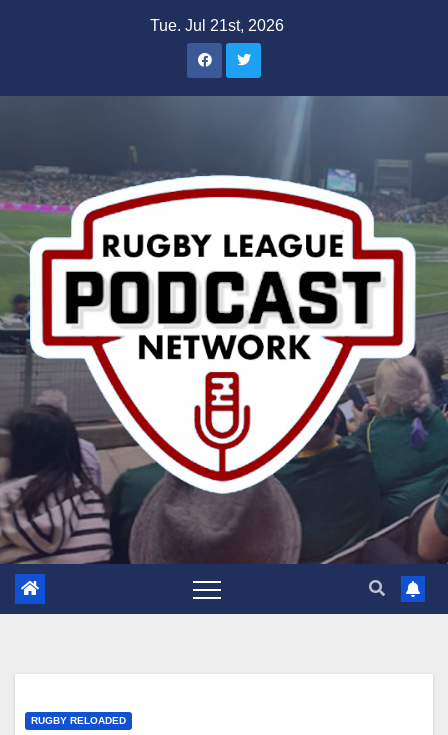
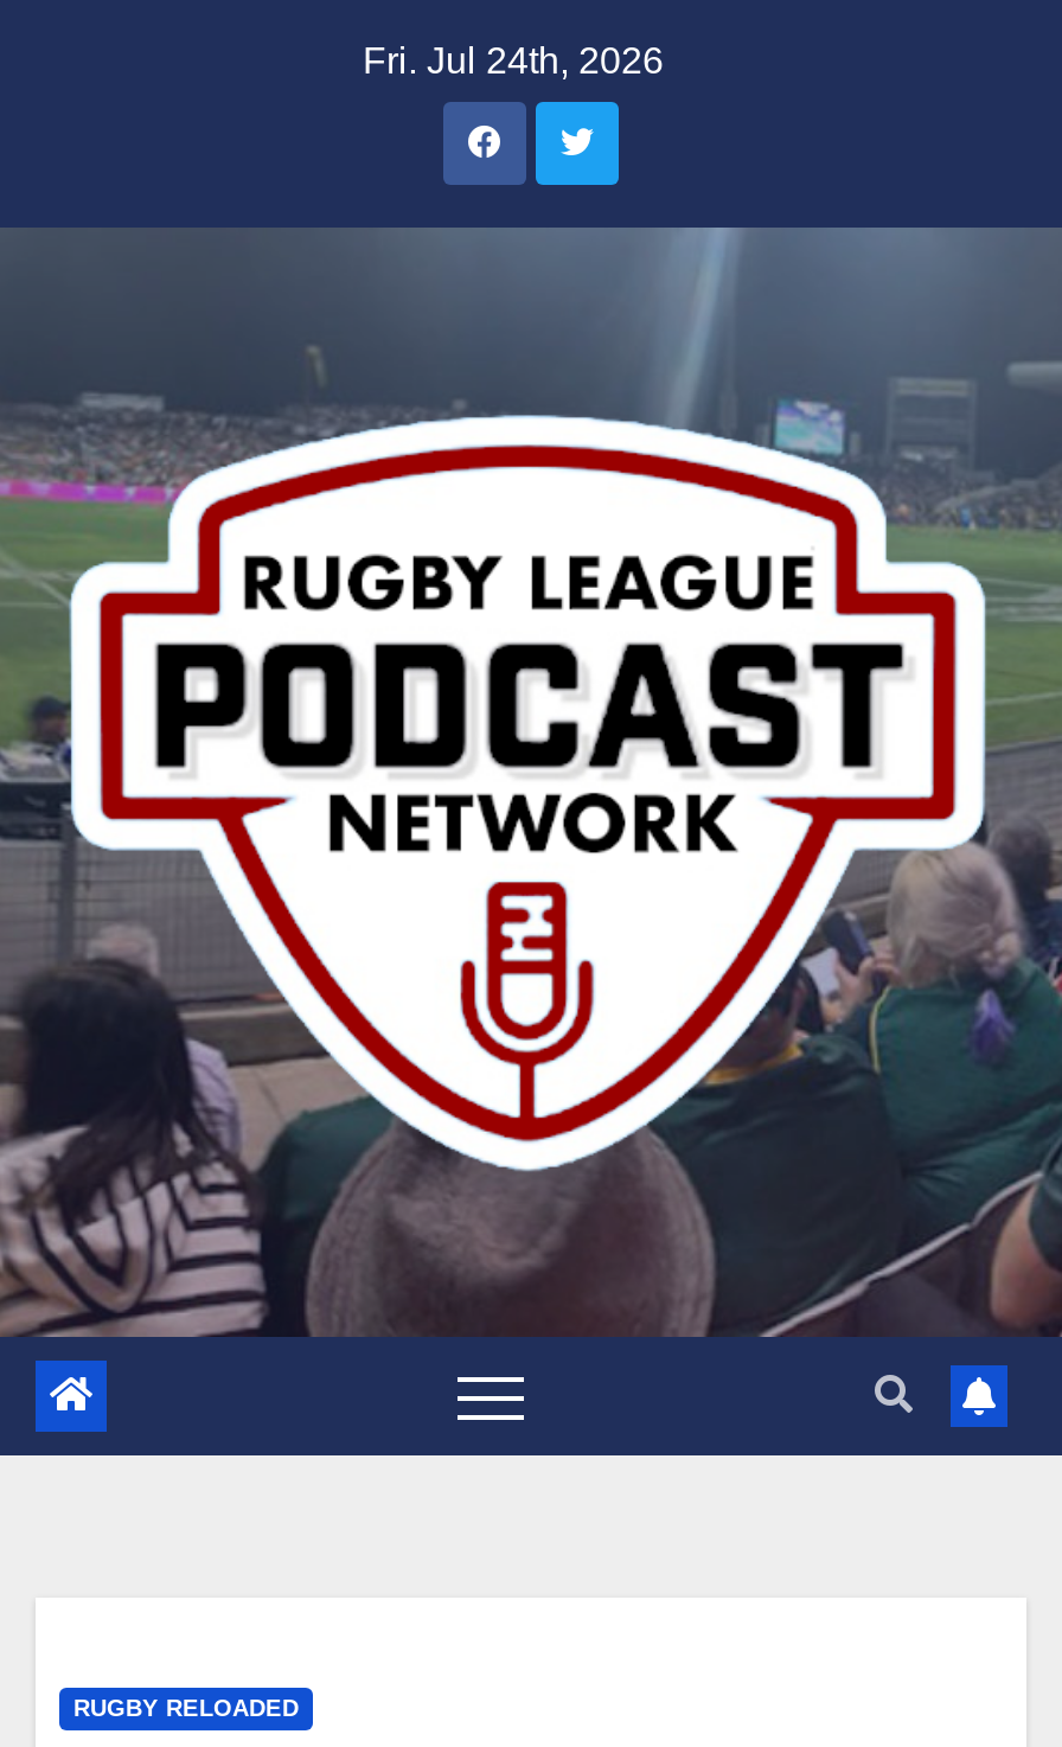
- Tue. Jul 21st, 2026
+ Fri. Jul 24th, 2026
